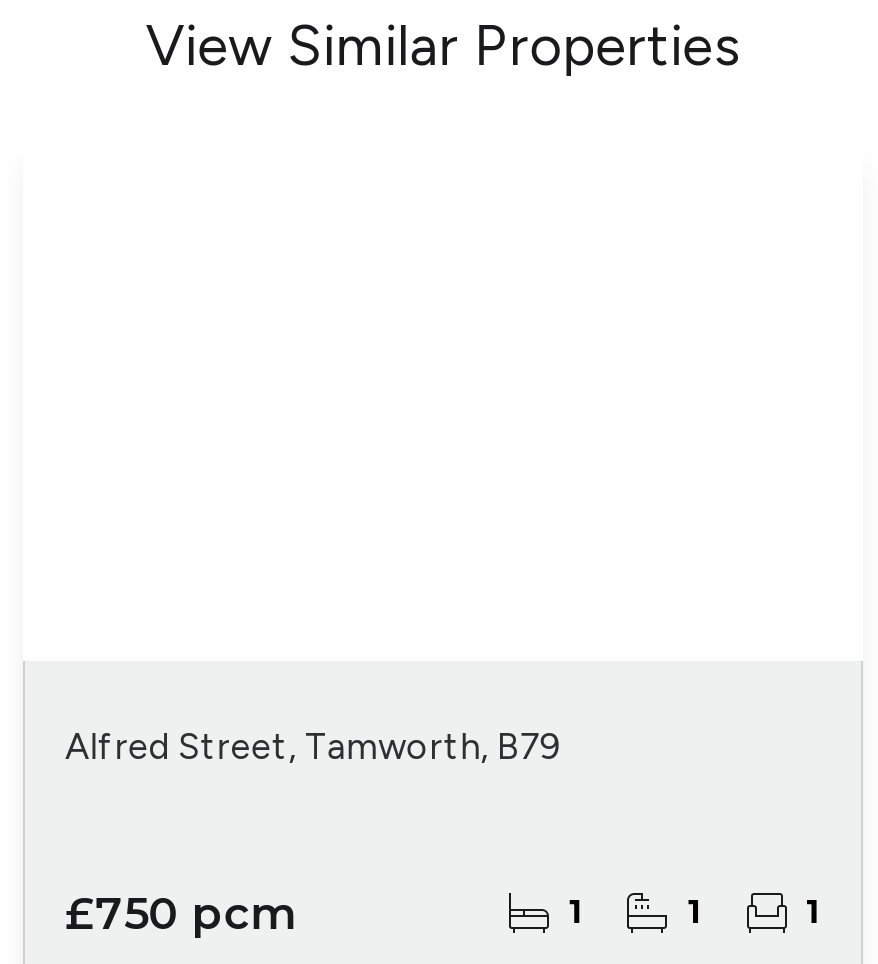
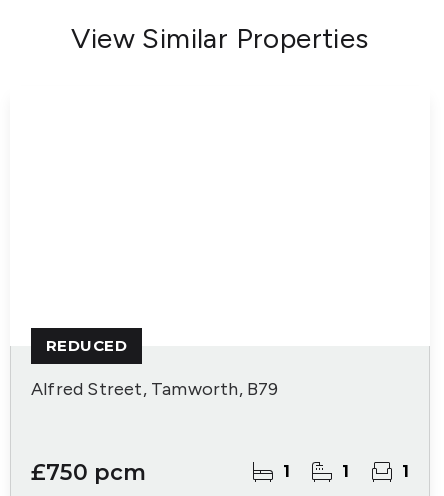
+ REDUCED
